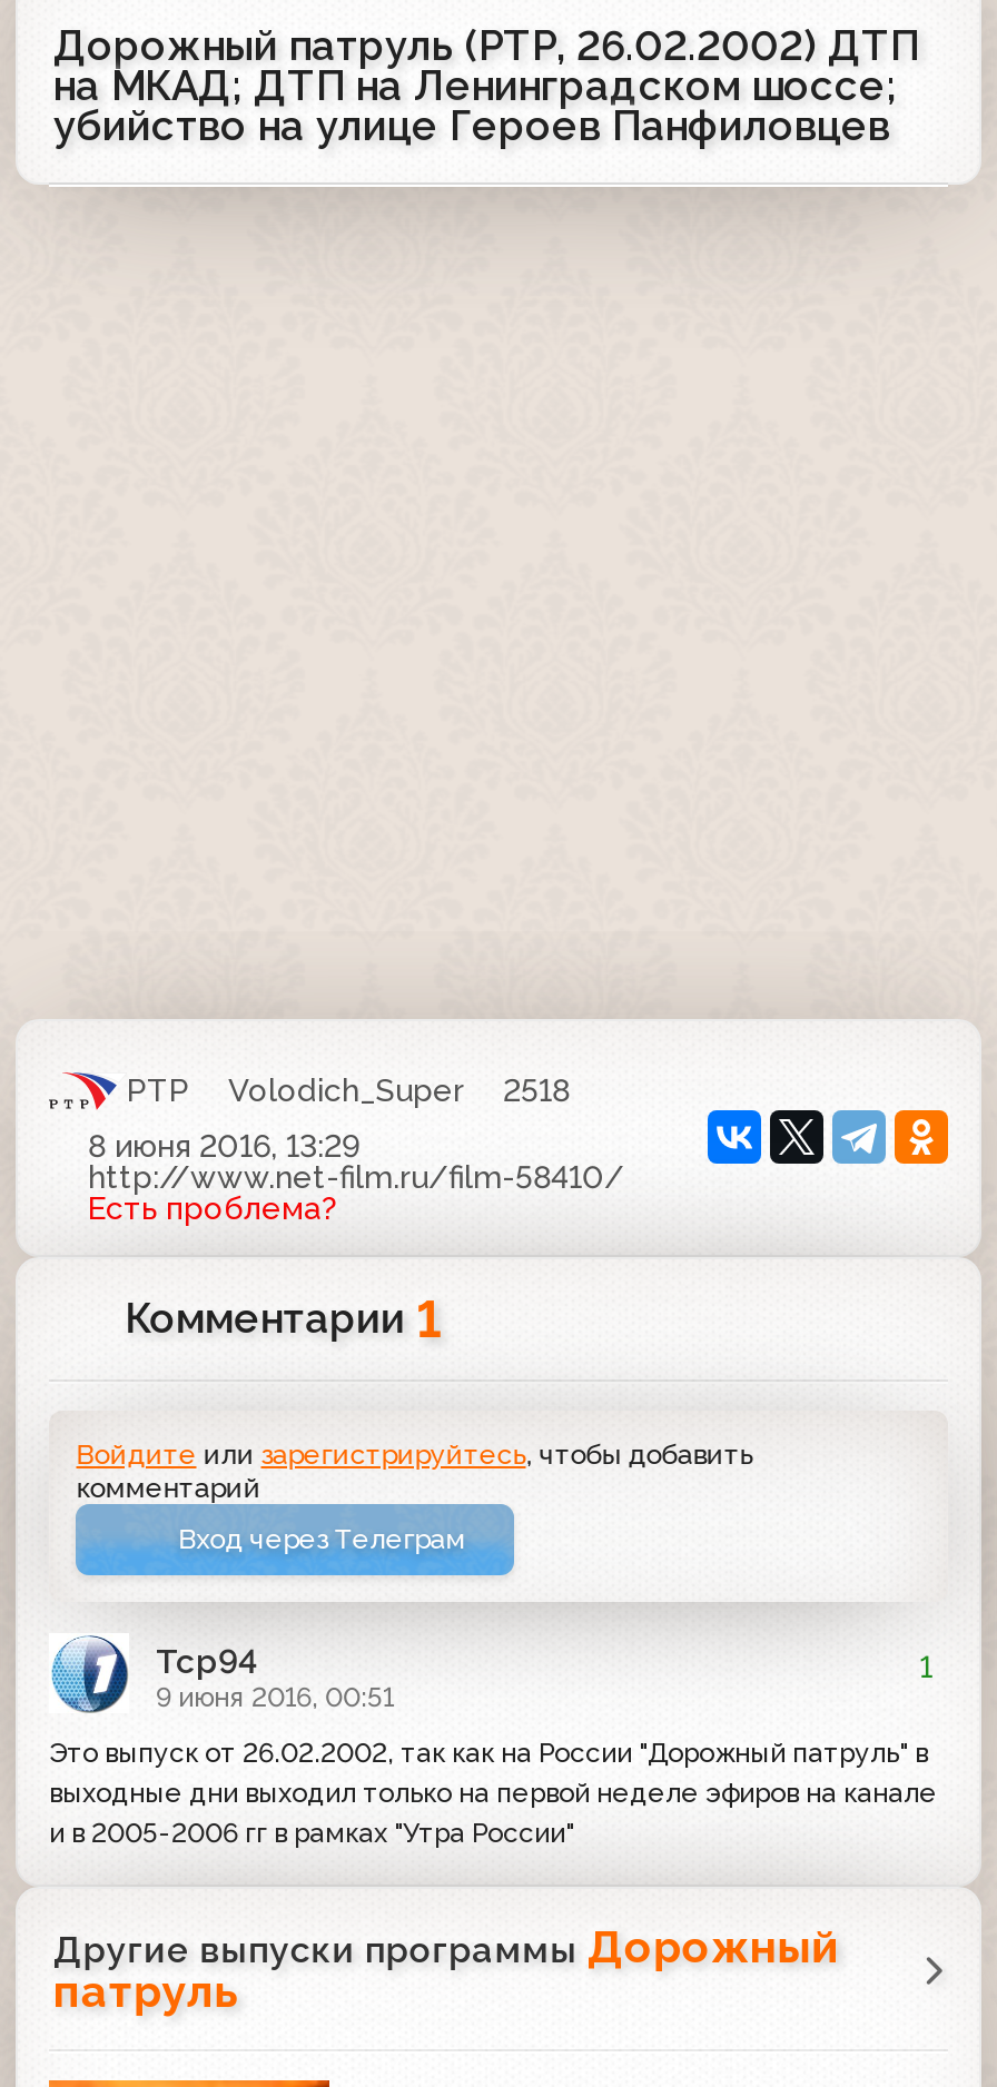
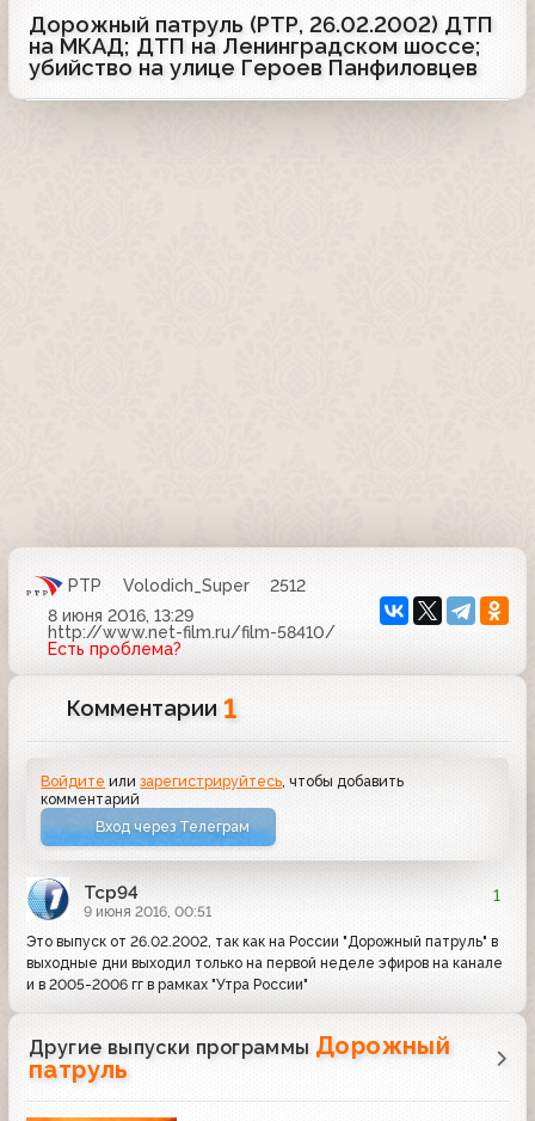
- РТР Volodich_Super 2518
+ РТР Volodich_Super 2512
